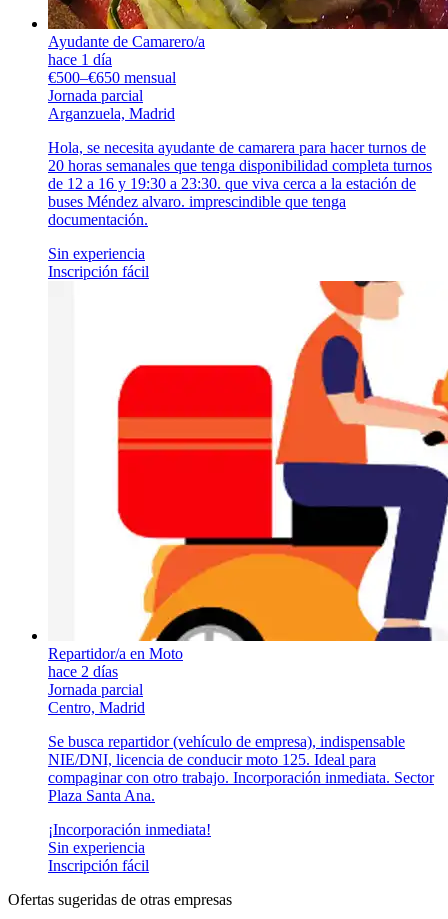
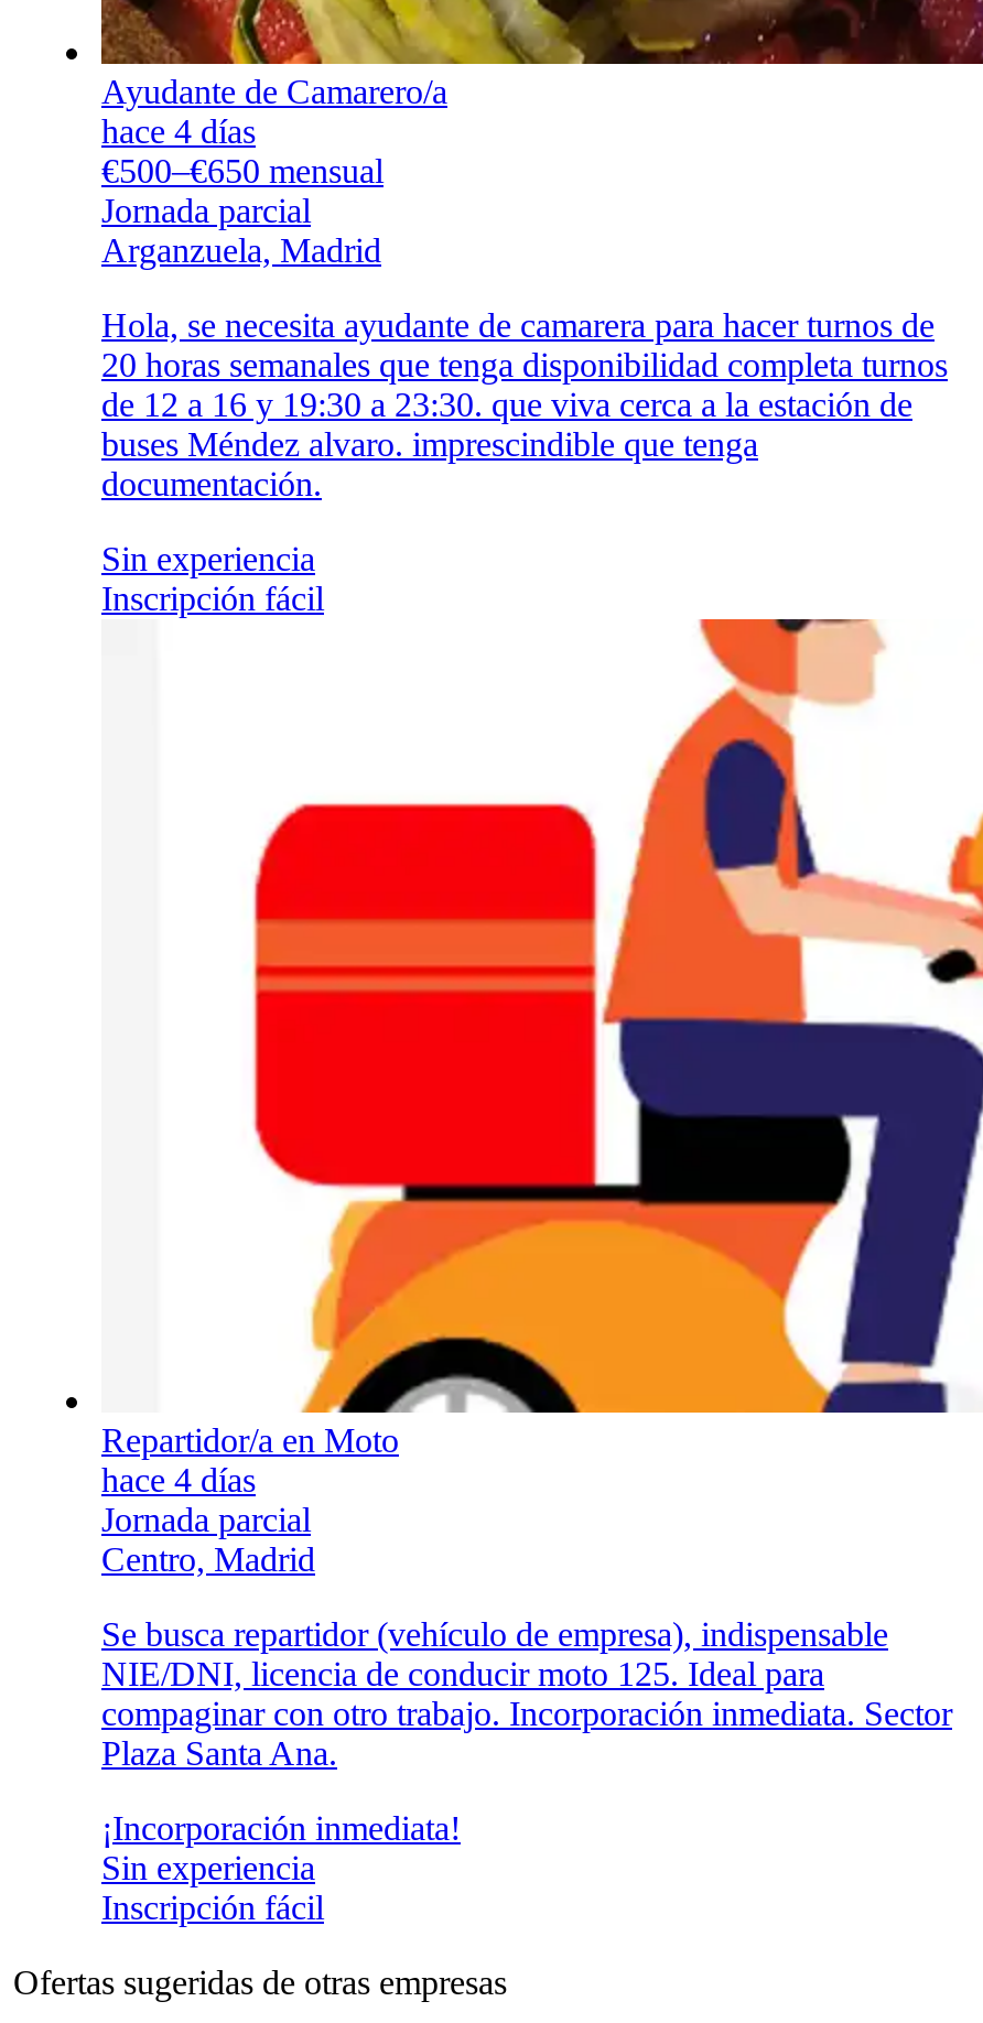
- hace 1 día
+ hace 4 días

- hace 2 días
+ hace 4 días
